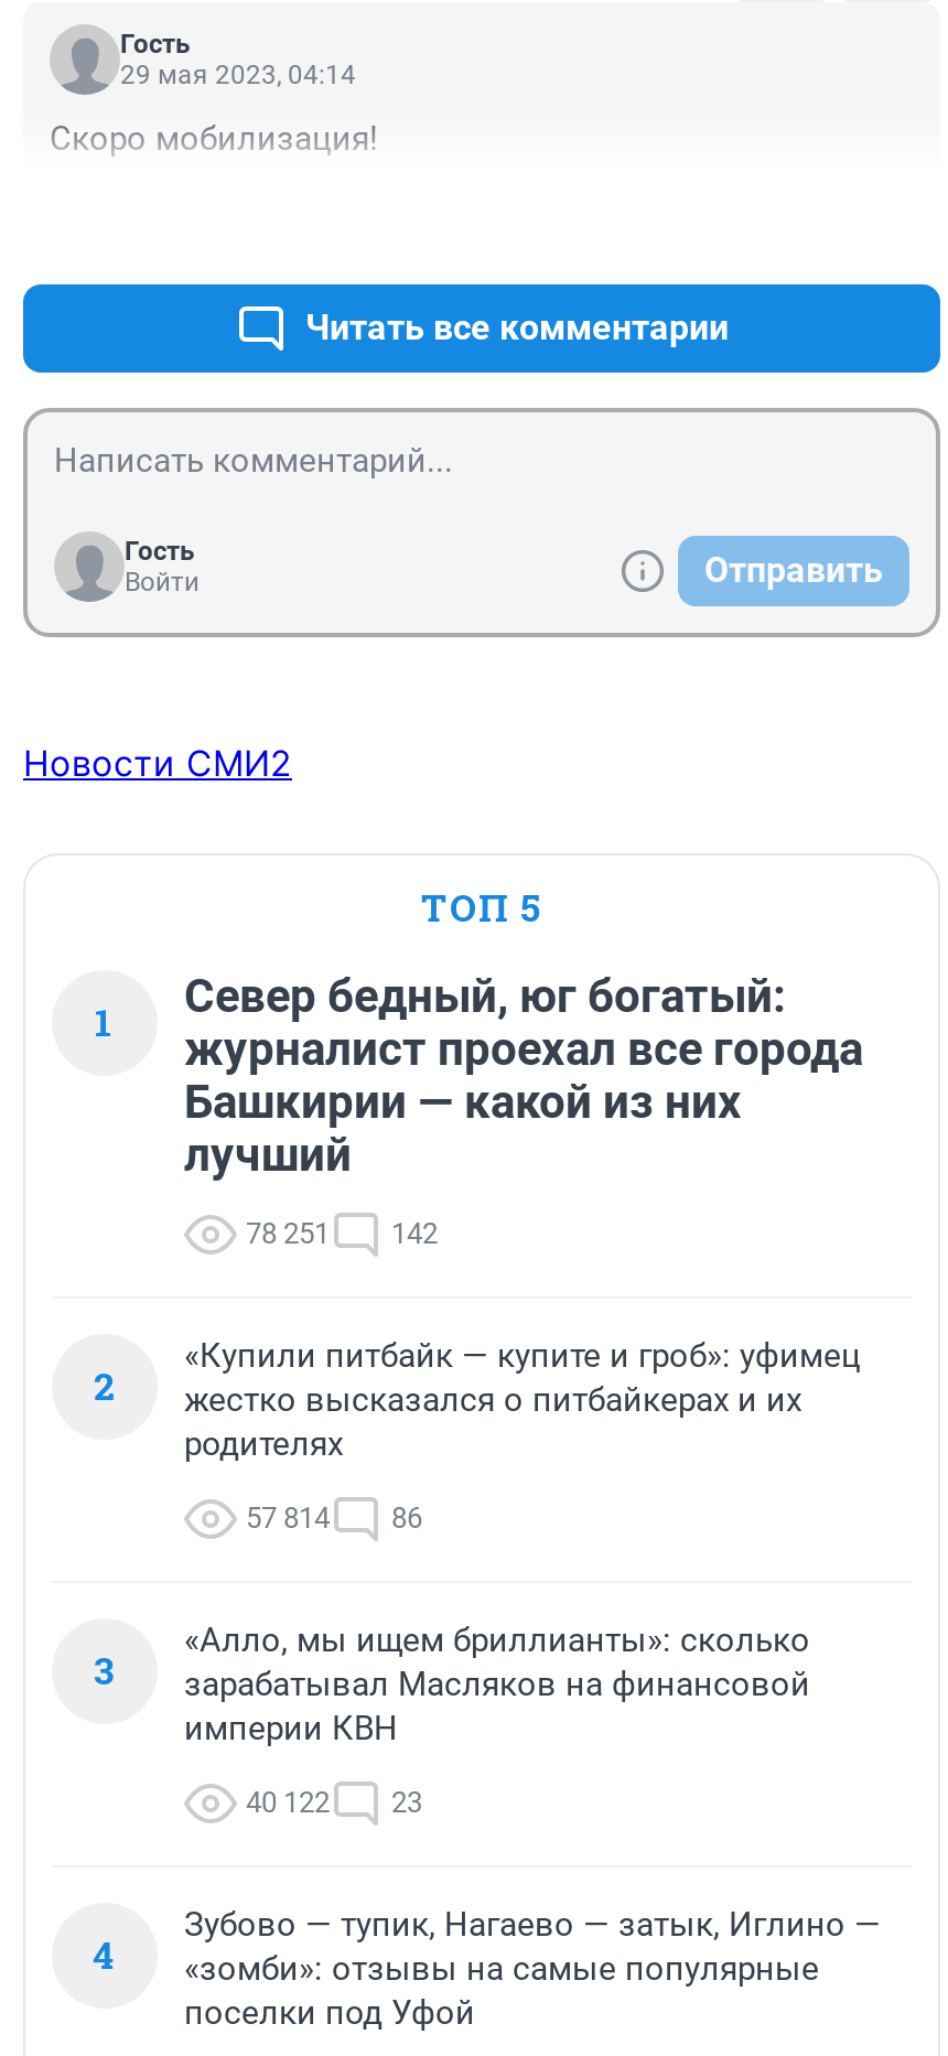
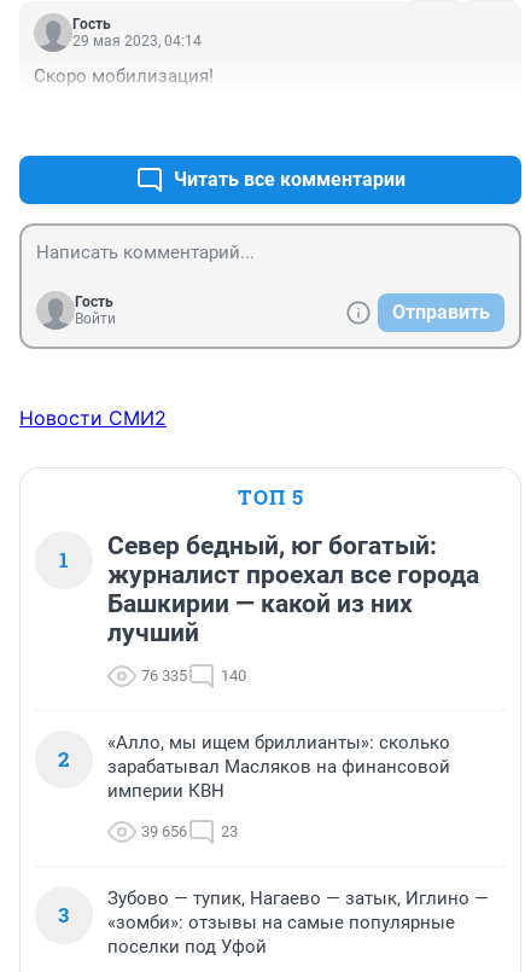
- 78 251
+ 76 335

- 142
+ 140

- «Купили питбайк — купите и гроб»: уфимец
- жестко высказался о питбайкерах и их
- родителях
- 57 814
- 86
- 3

- 40 122 23
+ 39 656 23

- 4 «зомби»: отзывы на самые популярные
+ 3 «зомби»: отзывы на самые популярные
